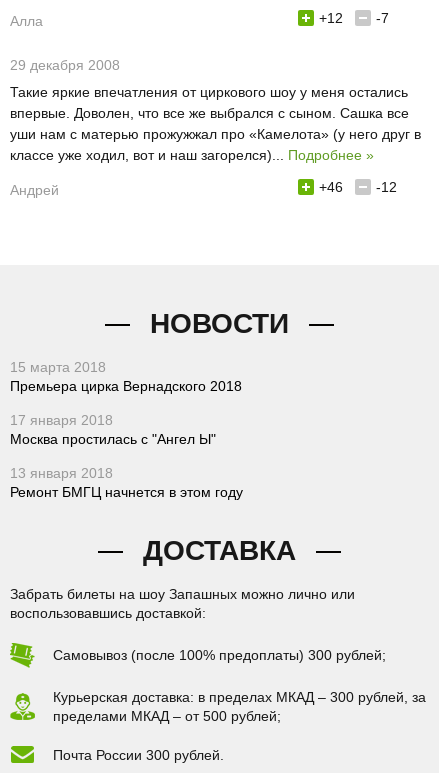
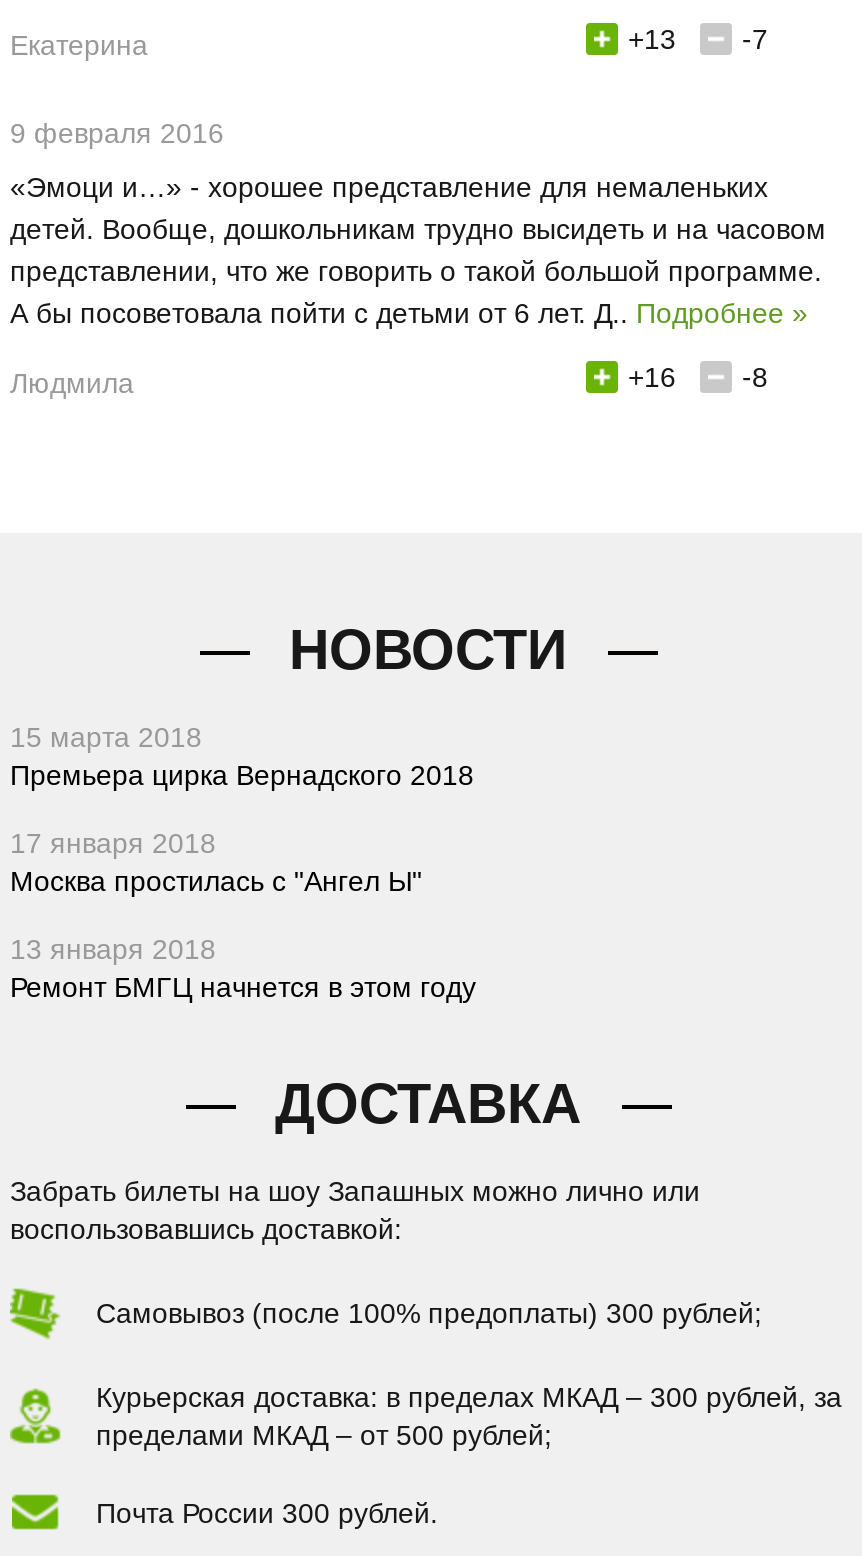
- Алла
+ Екатерина

- +12
+ +13

- 29 декабря 2008
+ 9 февраля 2016

- Такие яркие впечатления от циркового шоу у меня остались
- впервые. Доволен, что все же выбрался с сыном. Сашка все
- уши нам с матерью прожужжал про «Камелота» (у него друг в
- классе уже ходил, вот и наш загорелся)... Подробнее »
+ «Эмоци и…» - хорошее представление для немаленьких
+ детей. Вообще, дошкольникам трудно высидеть и на часовом
+ представлении, что же говорить о такой большой программе.
+ А бы посоветовала пойти с детьми от 6 лет. Д.. Подробнее »

- +46
- -12
- Андрей
+ +16
+ -8
+ Людмила
